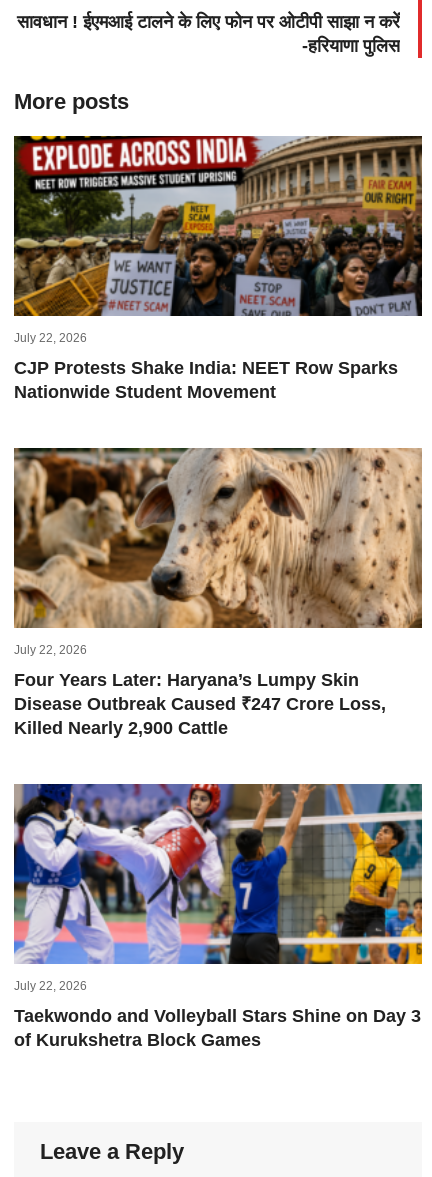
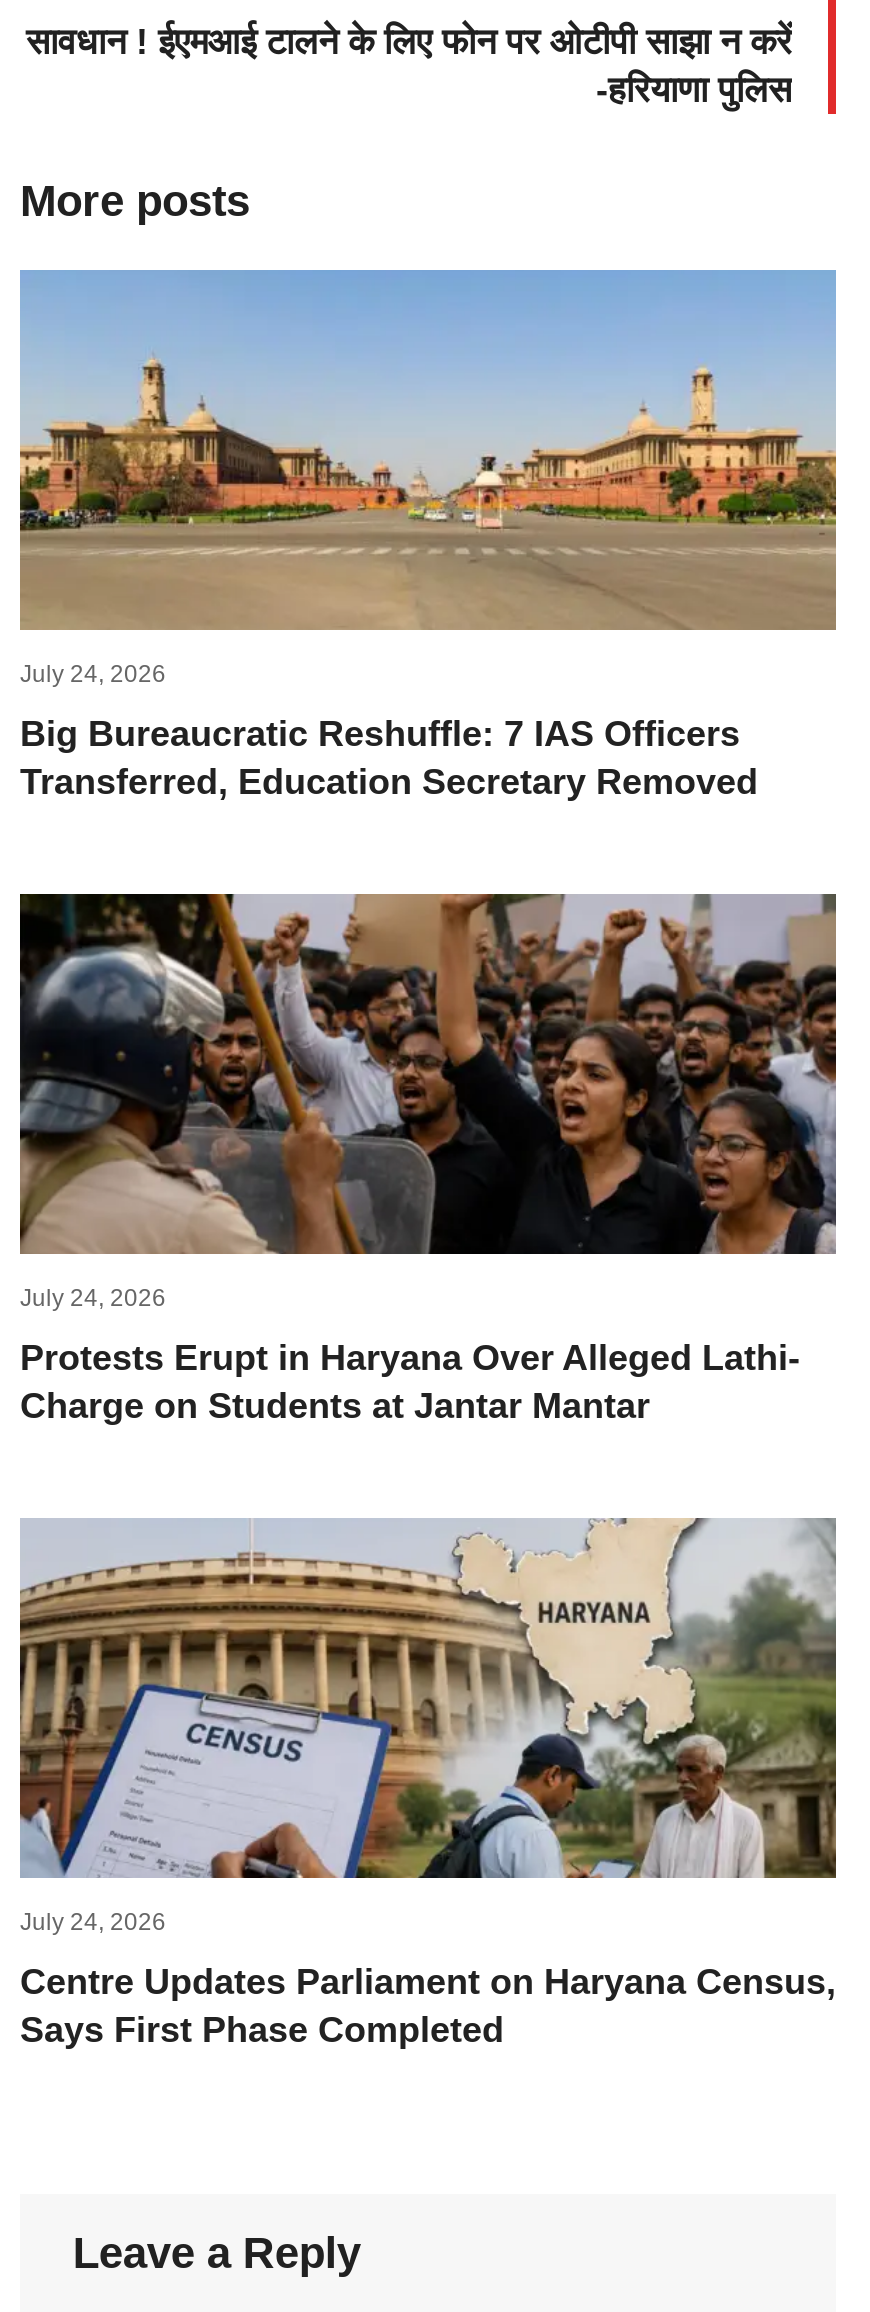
- [image]
- July 22, 2026
+ [image]
+ July 24, 2026

- CJP Protests Shake India: NEET Row Sparks
- Nationwide Student Movement
+ Big Bureaucratic Reshuffle: 7 IAS Officers
+ Transferred, Education Secretary Removed

- [image]
- July 22, 2026
+ [image]
+ July 24, 2026

- Four Years Later: Haryana’s Lumpy Skin
- Disease Outbreak Caused ₹247 Crore Loss,
- Killed Nearly 2,900 Cattle
+ Protests Erupt in Haryana Over Alleged Lathi-
+ Charge on Students at Jantar Mantar

- [image]
- July 22, 2026
+ [image]
+ July 24, 2026

- Taekwondo and Volleyball Stars Shine on Day 3
- of Kurukshetra Block Games
+ Centre Updates Parliament on Haryana Census,
+ Says First Phase Completed
